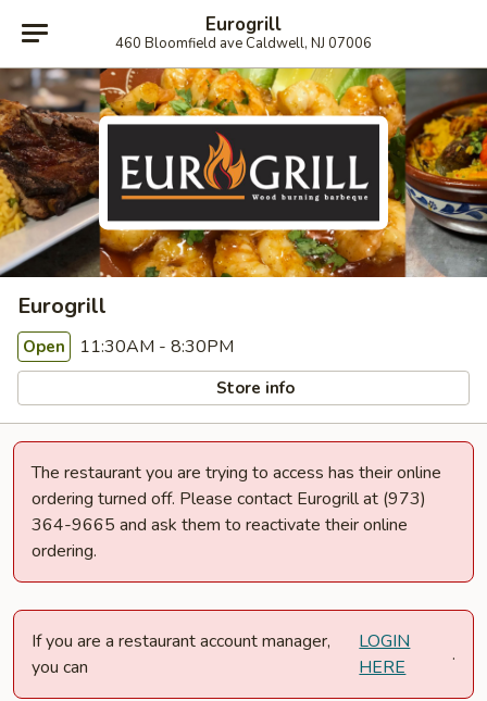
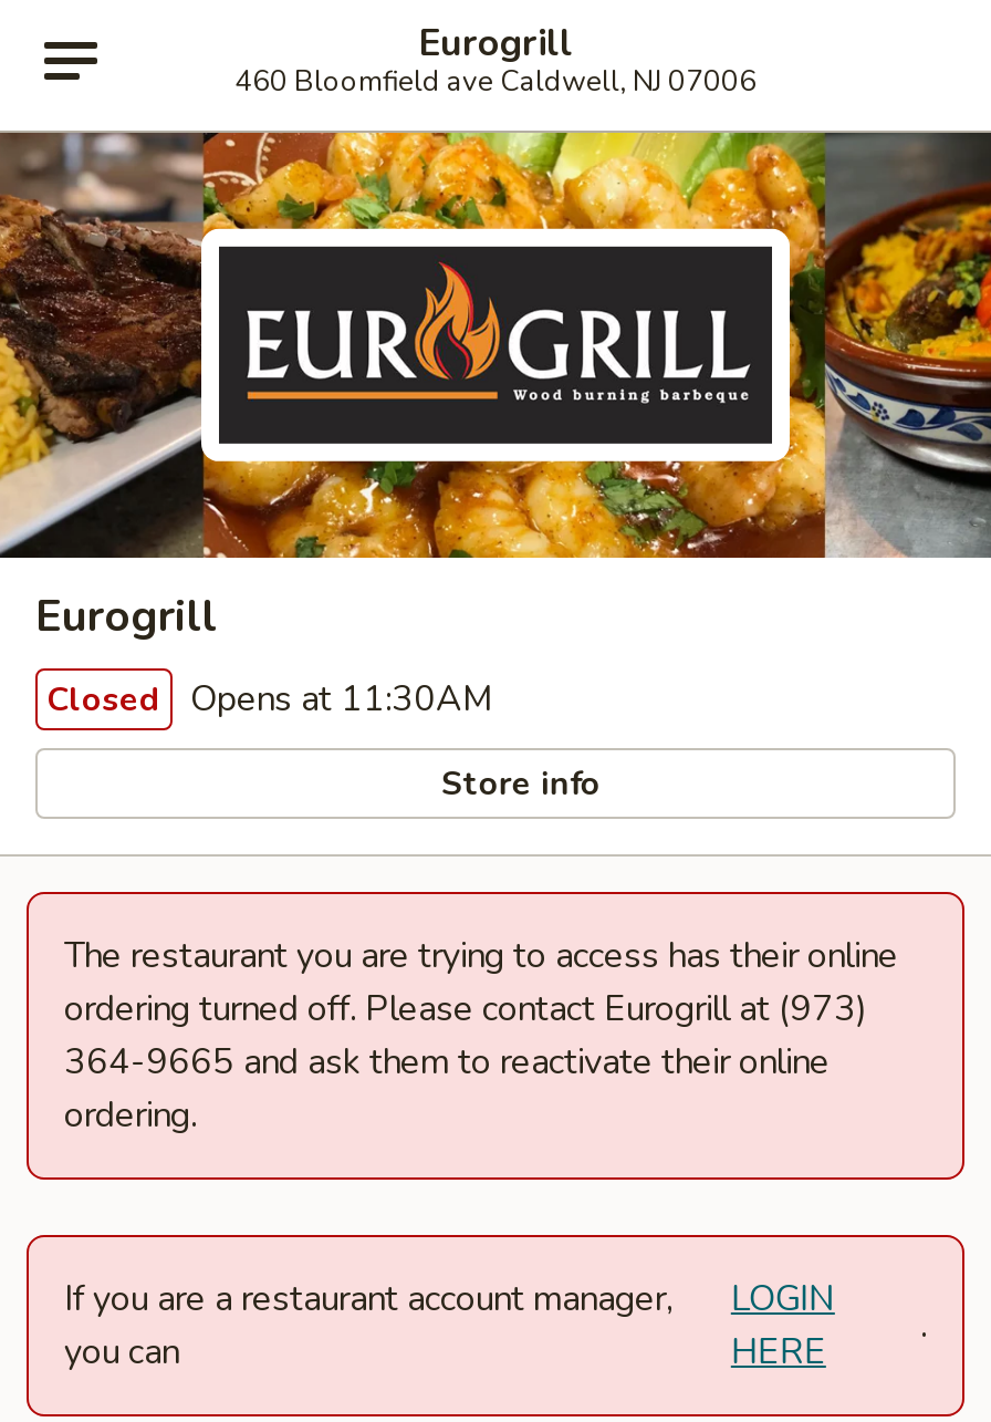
- Open 11:30AM - 8:30PM
+ Closed Opens at 11:30AM
